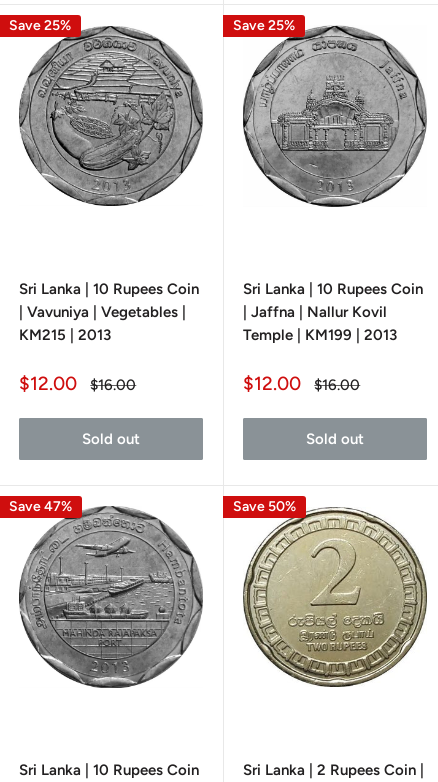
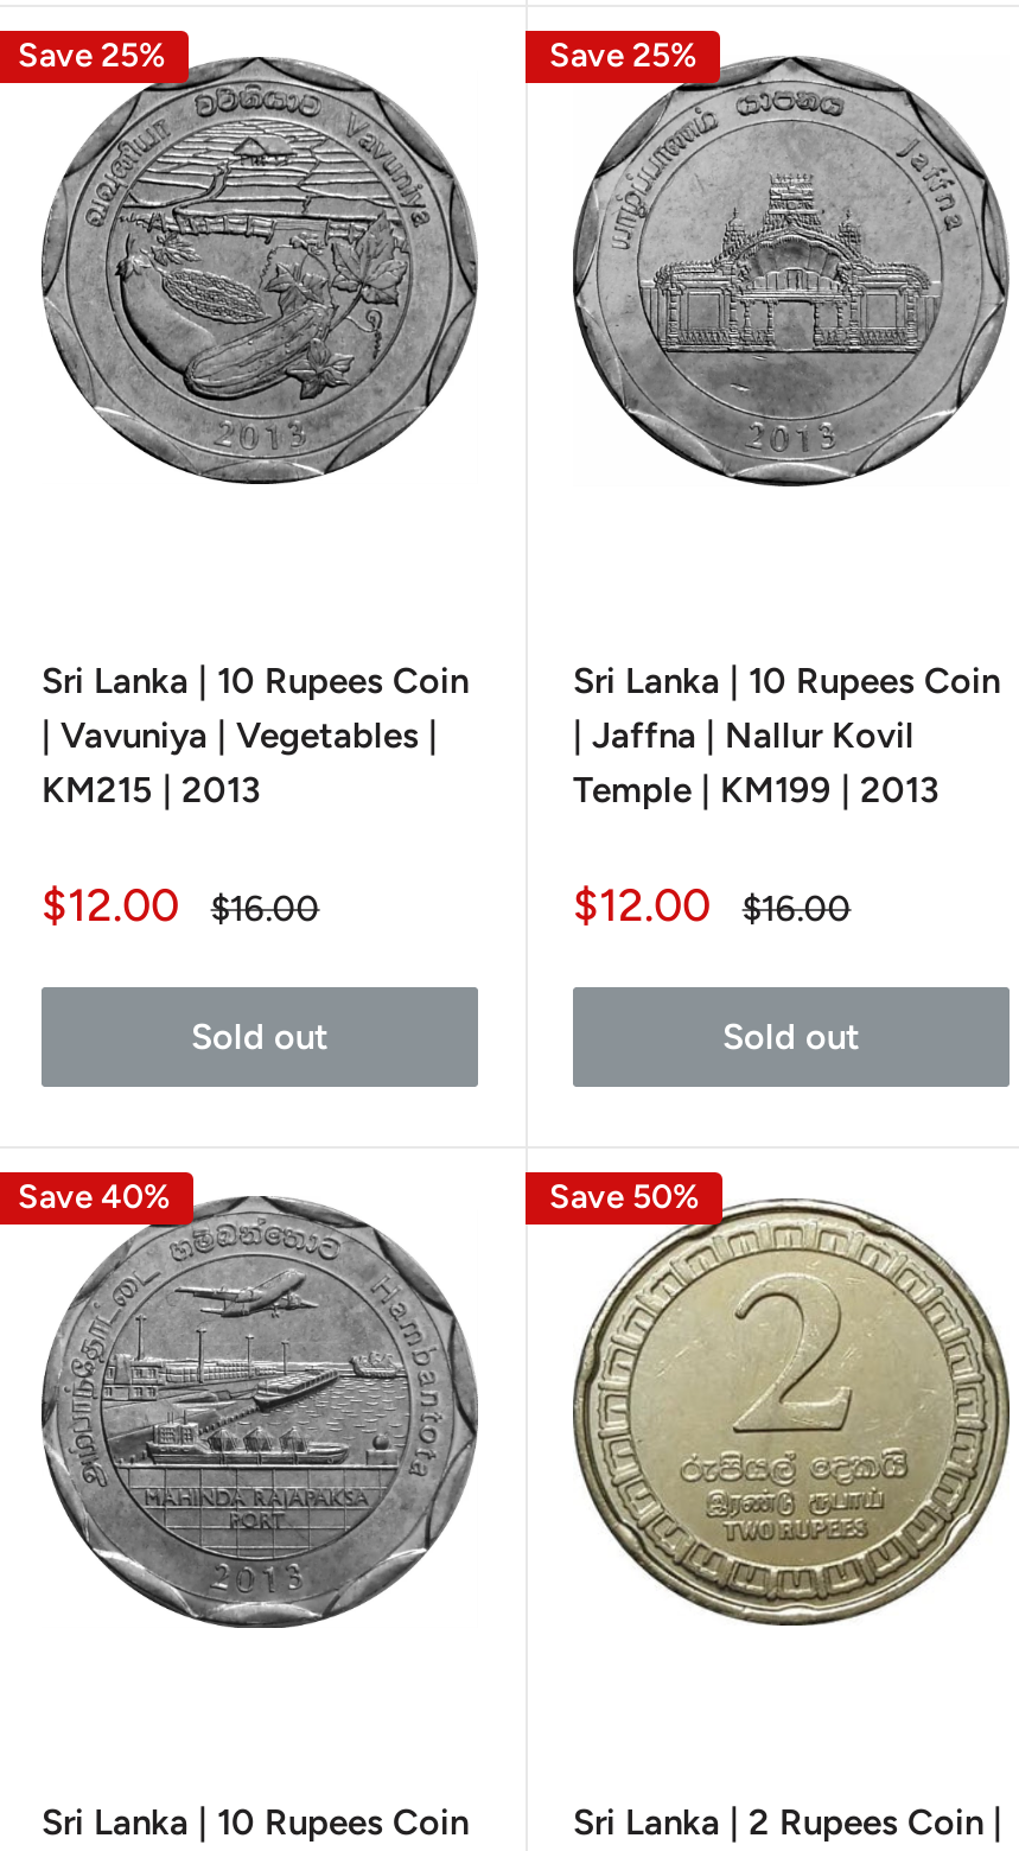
- Save 47%
+ Save 40%
